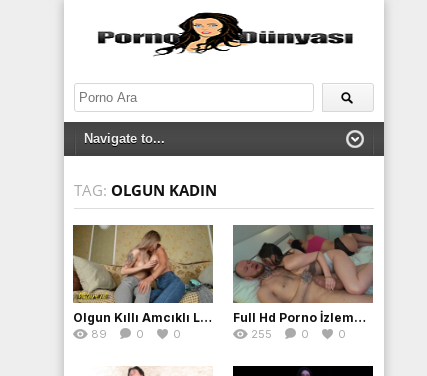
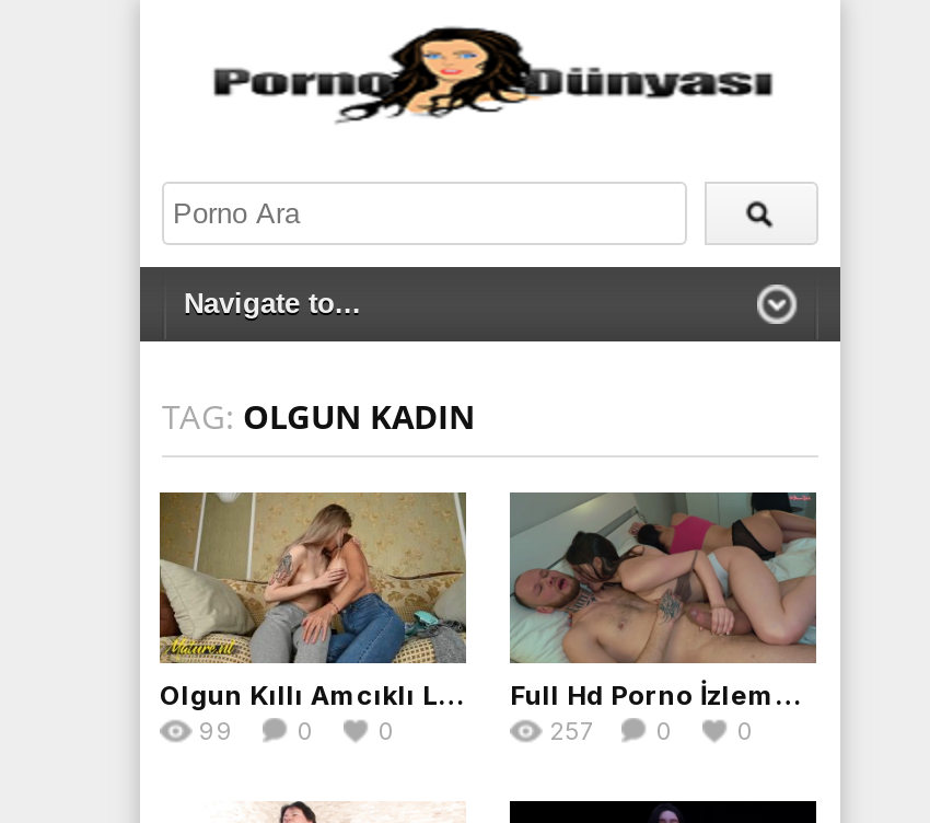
- 89
+ 99

- 255
+ 257
